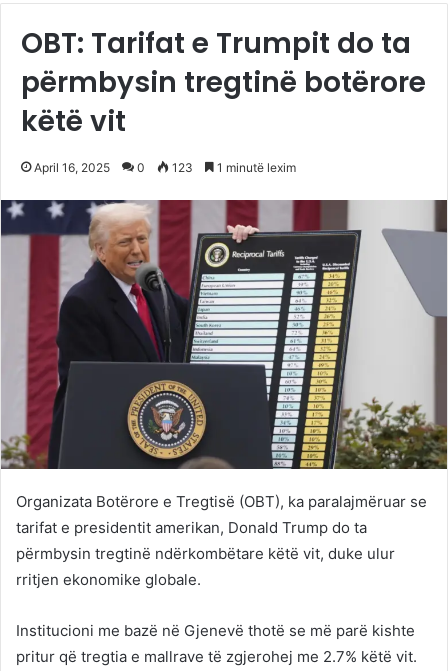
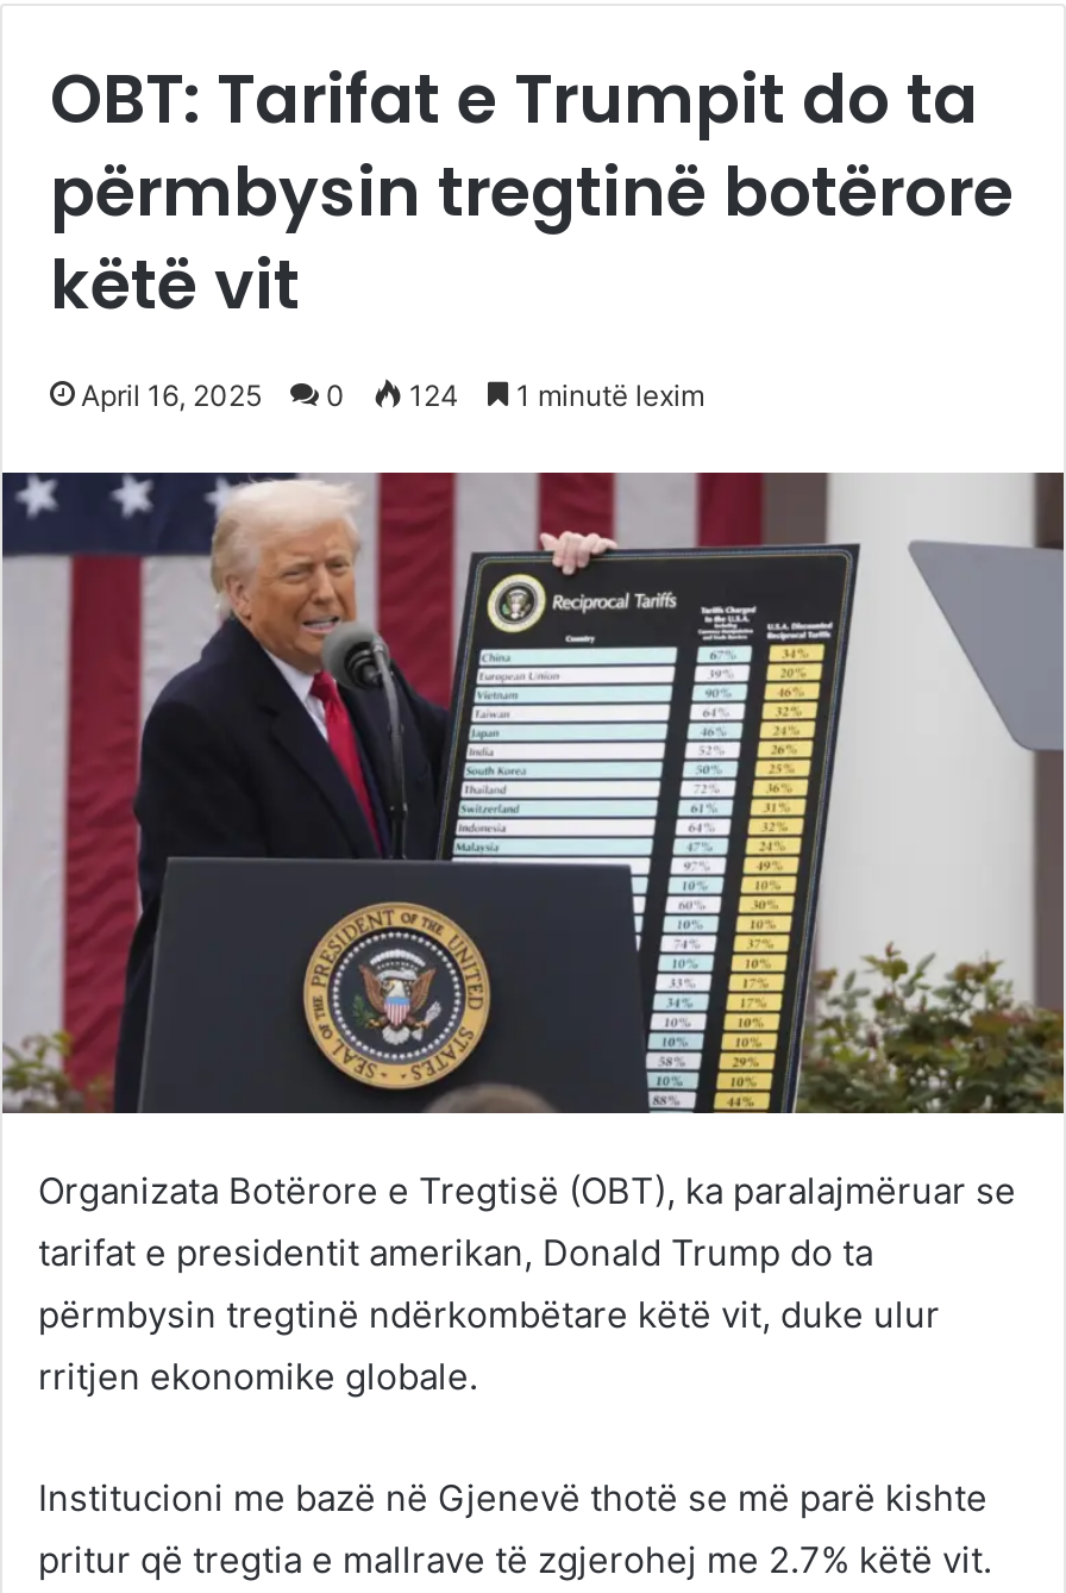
- April 16, 2025 0 123 1 minutë lexim
+ April 16, 2025 0 124 1 minutë lexim
